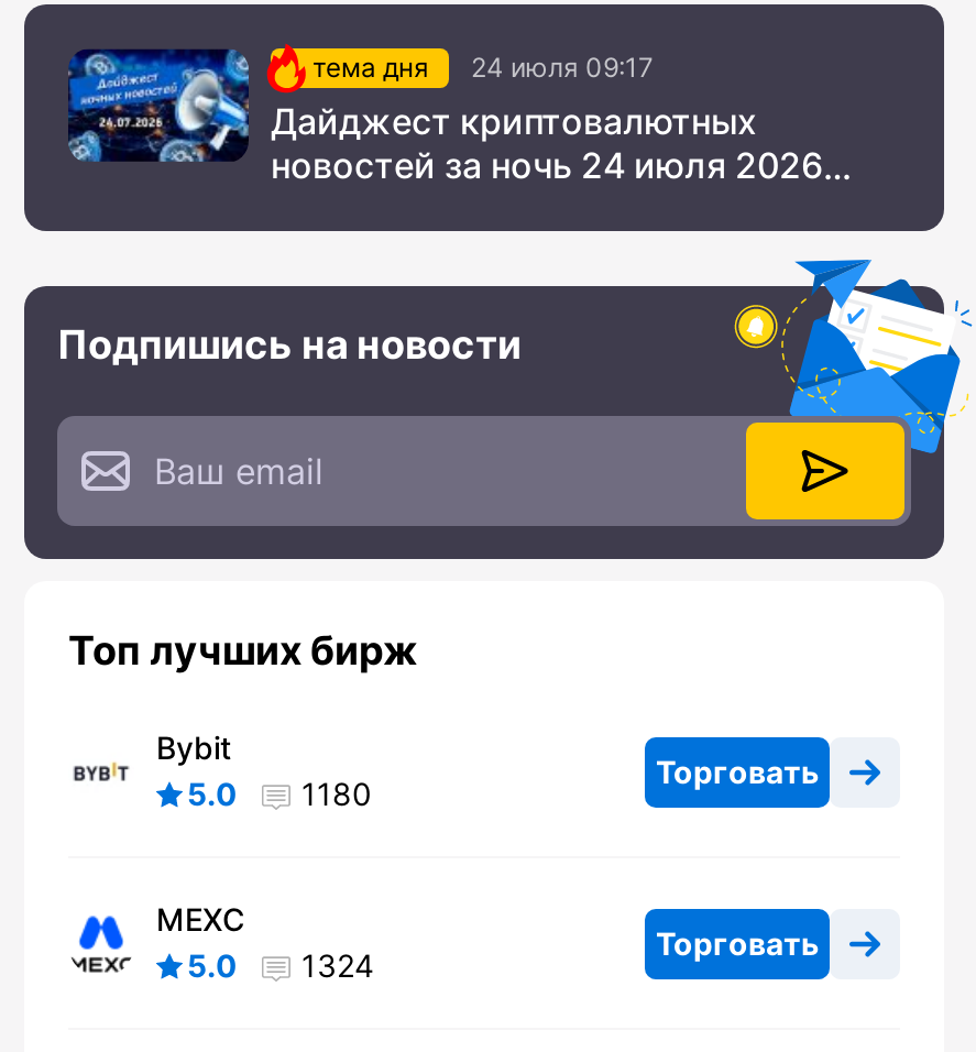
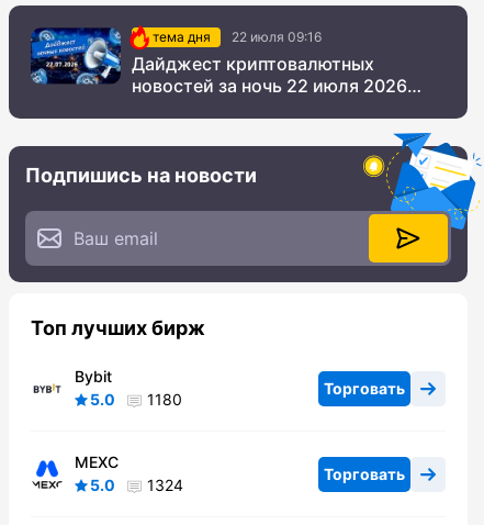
- тема дня 24 июля 09:17
+ тема дня 22 июля 09:16

- новостей за ночь 24 июля 2026
+ новостей за ночь 22 июля 2026
